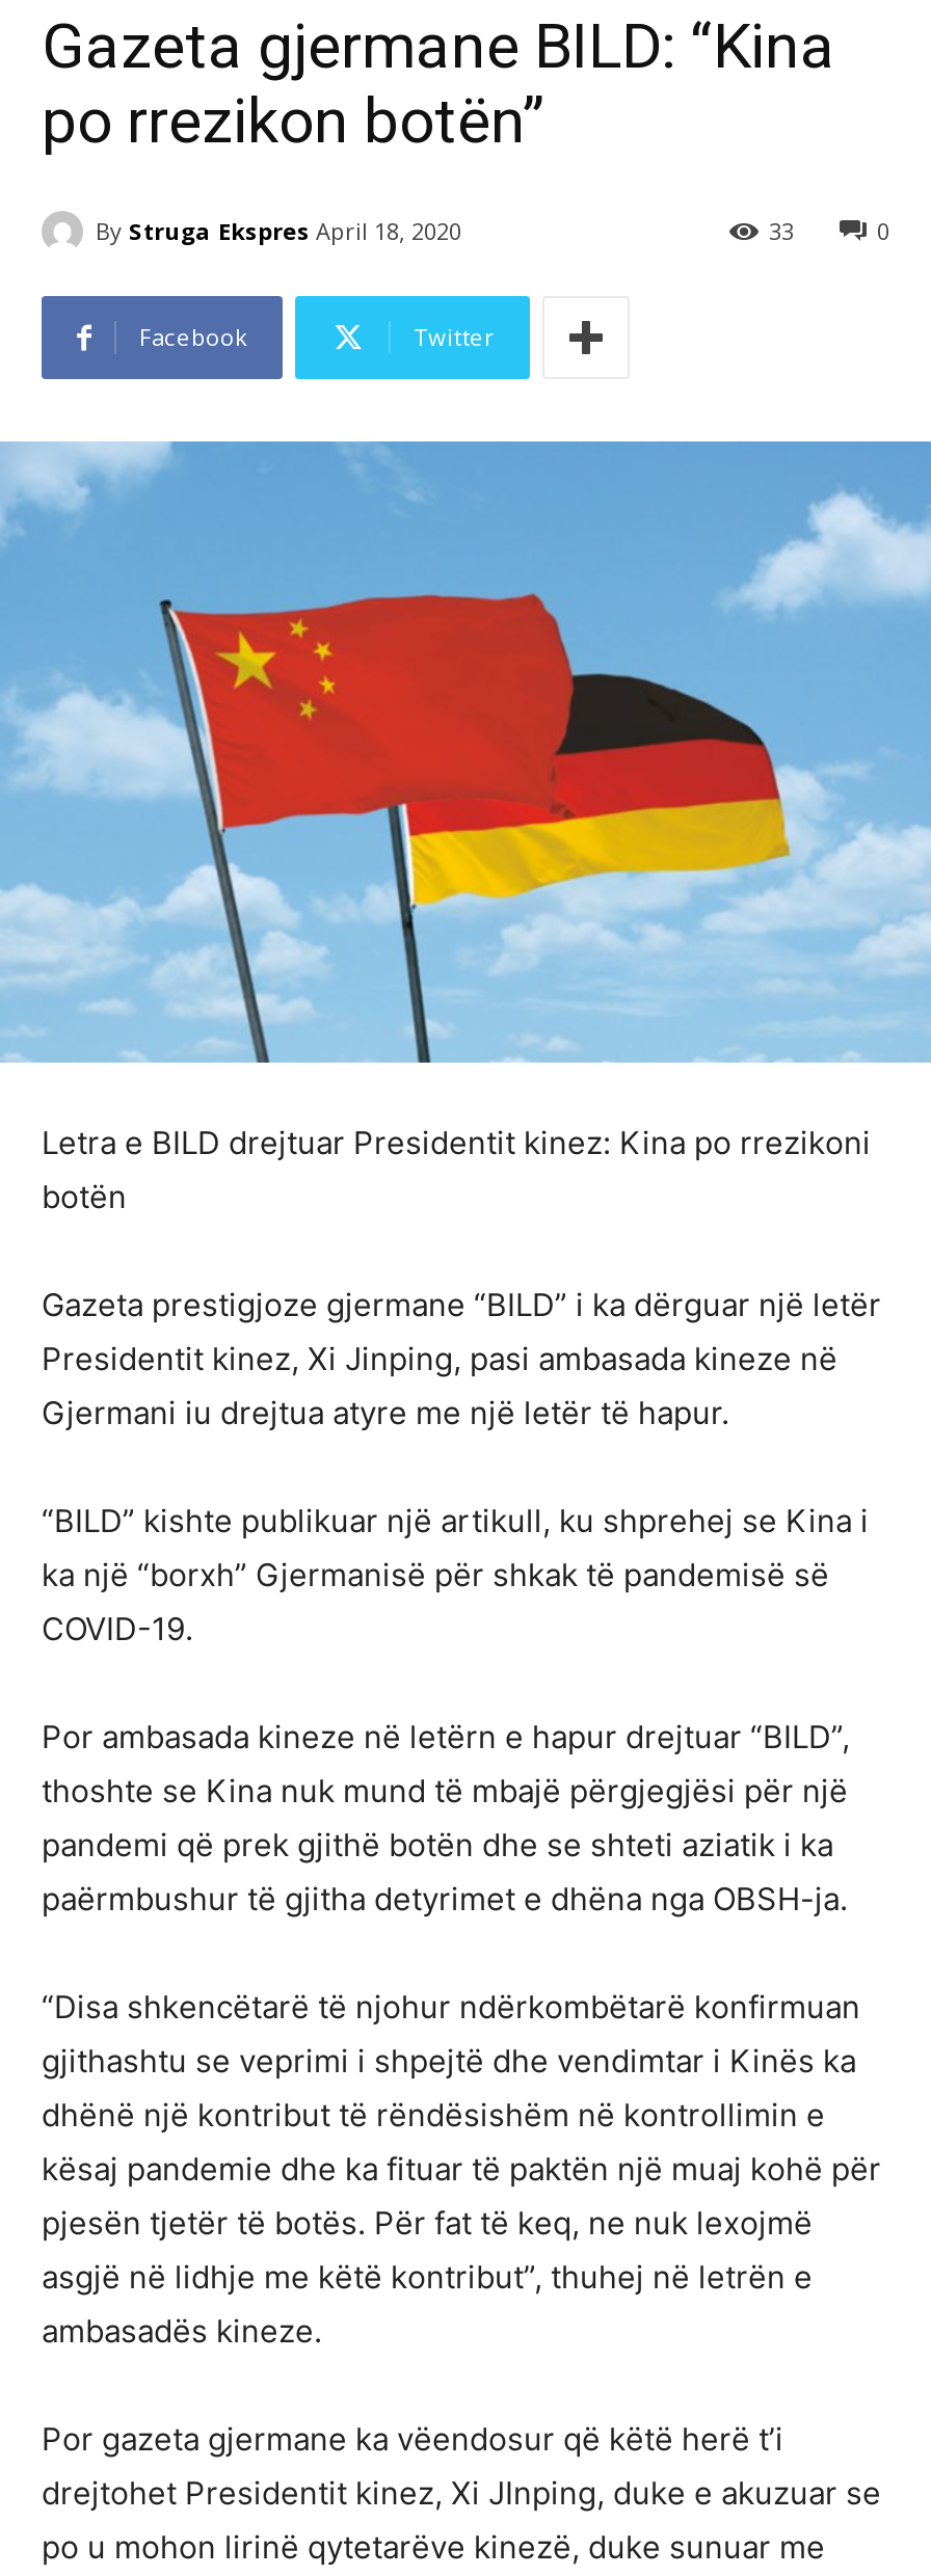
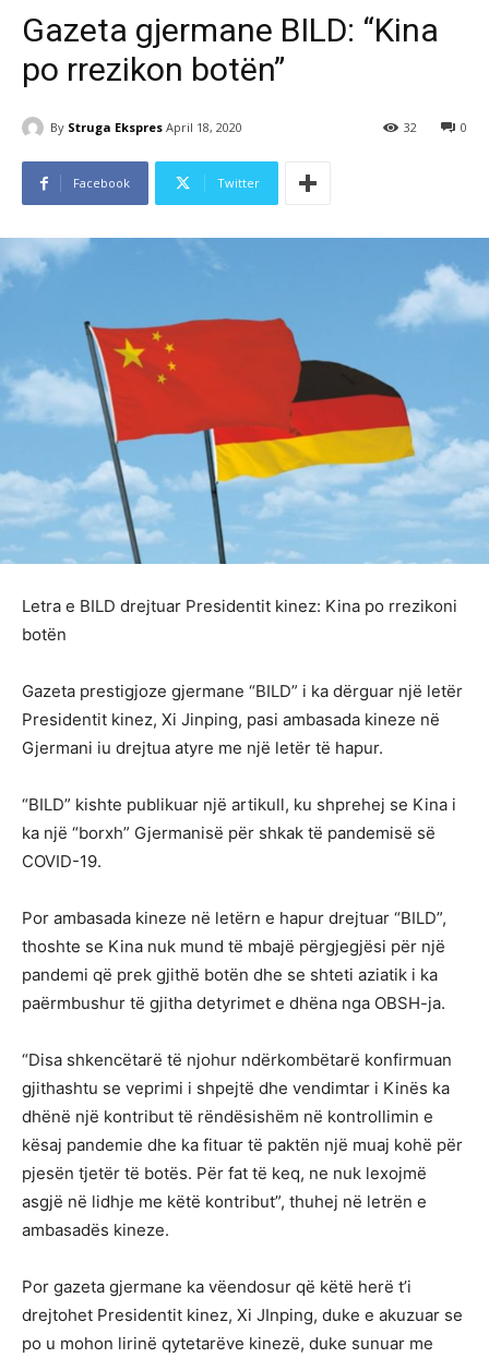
- 33
+ 32
